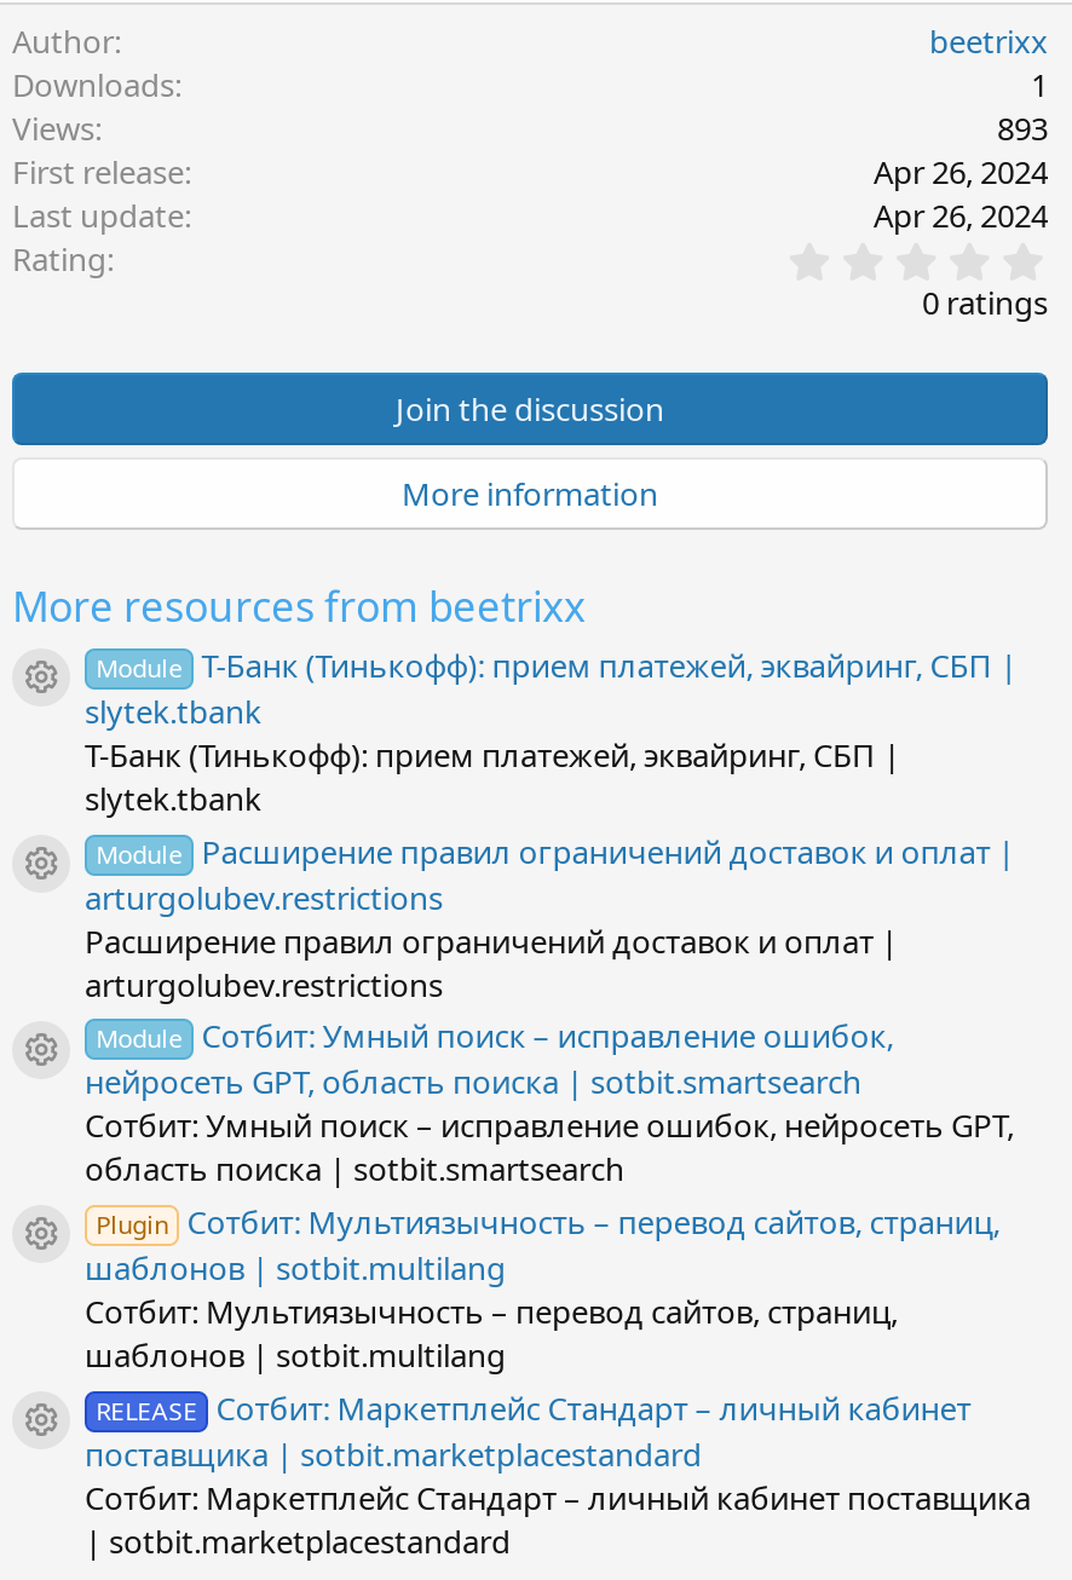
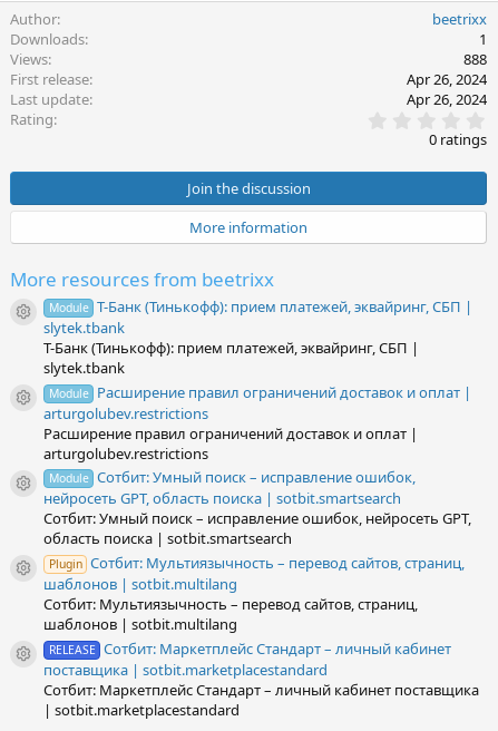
- 893
+ 888
